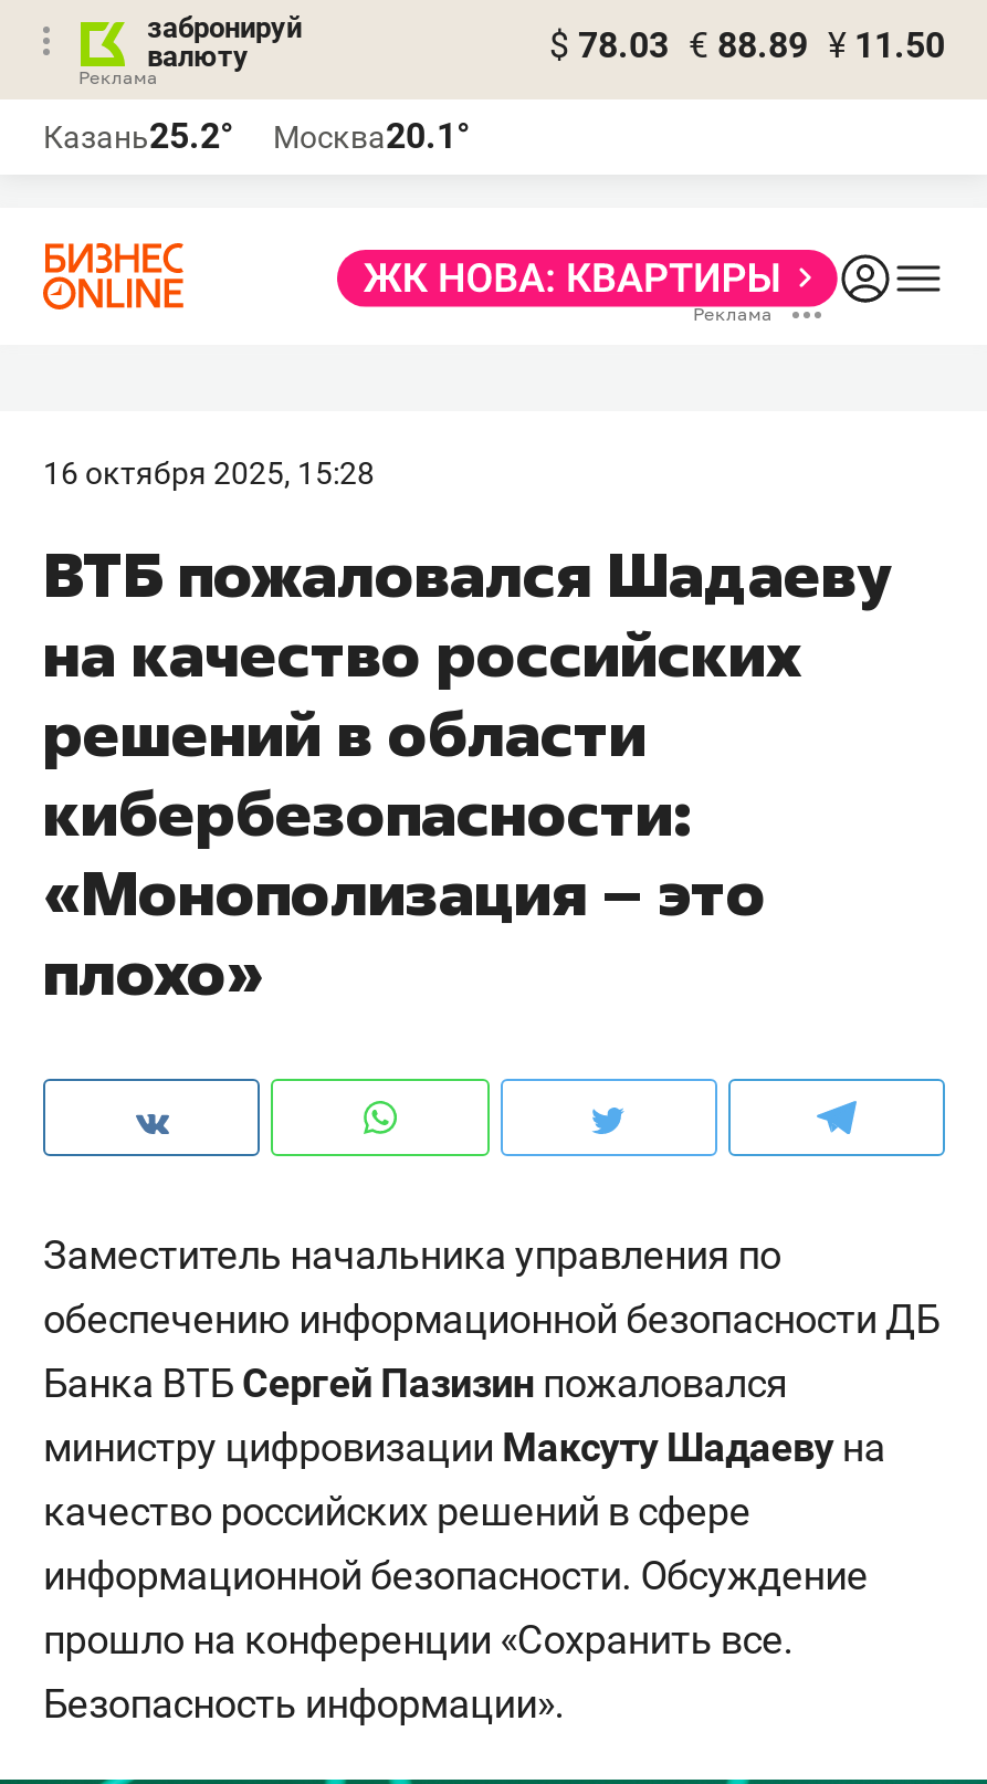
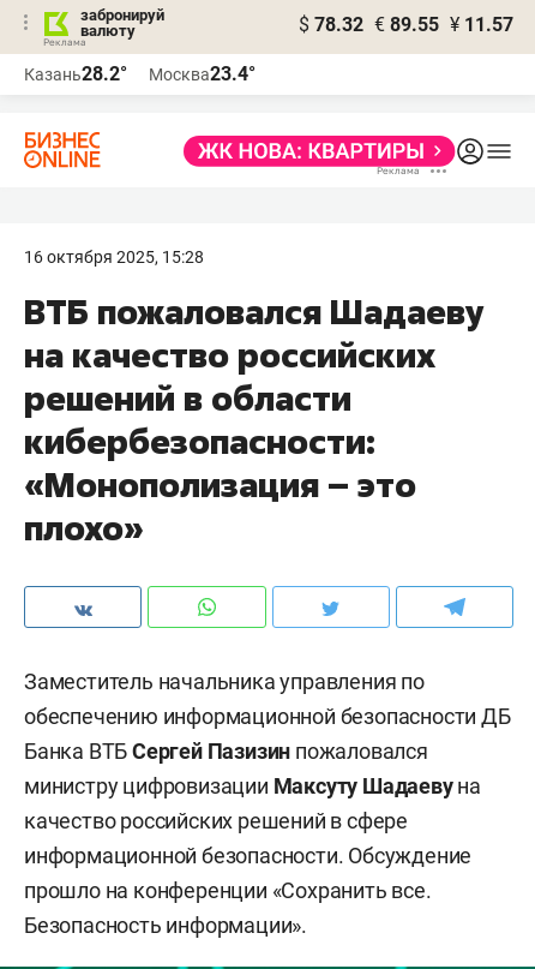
- $ 78.03 € 88.89 ¥ 11.50
+ $ 78.32 € 89.55 ¥ 11.57

- Казань25.2°
+ Казань28.2°

- Москва20.1°
+ Москва23.4°
